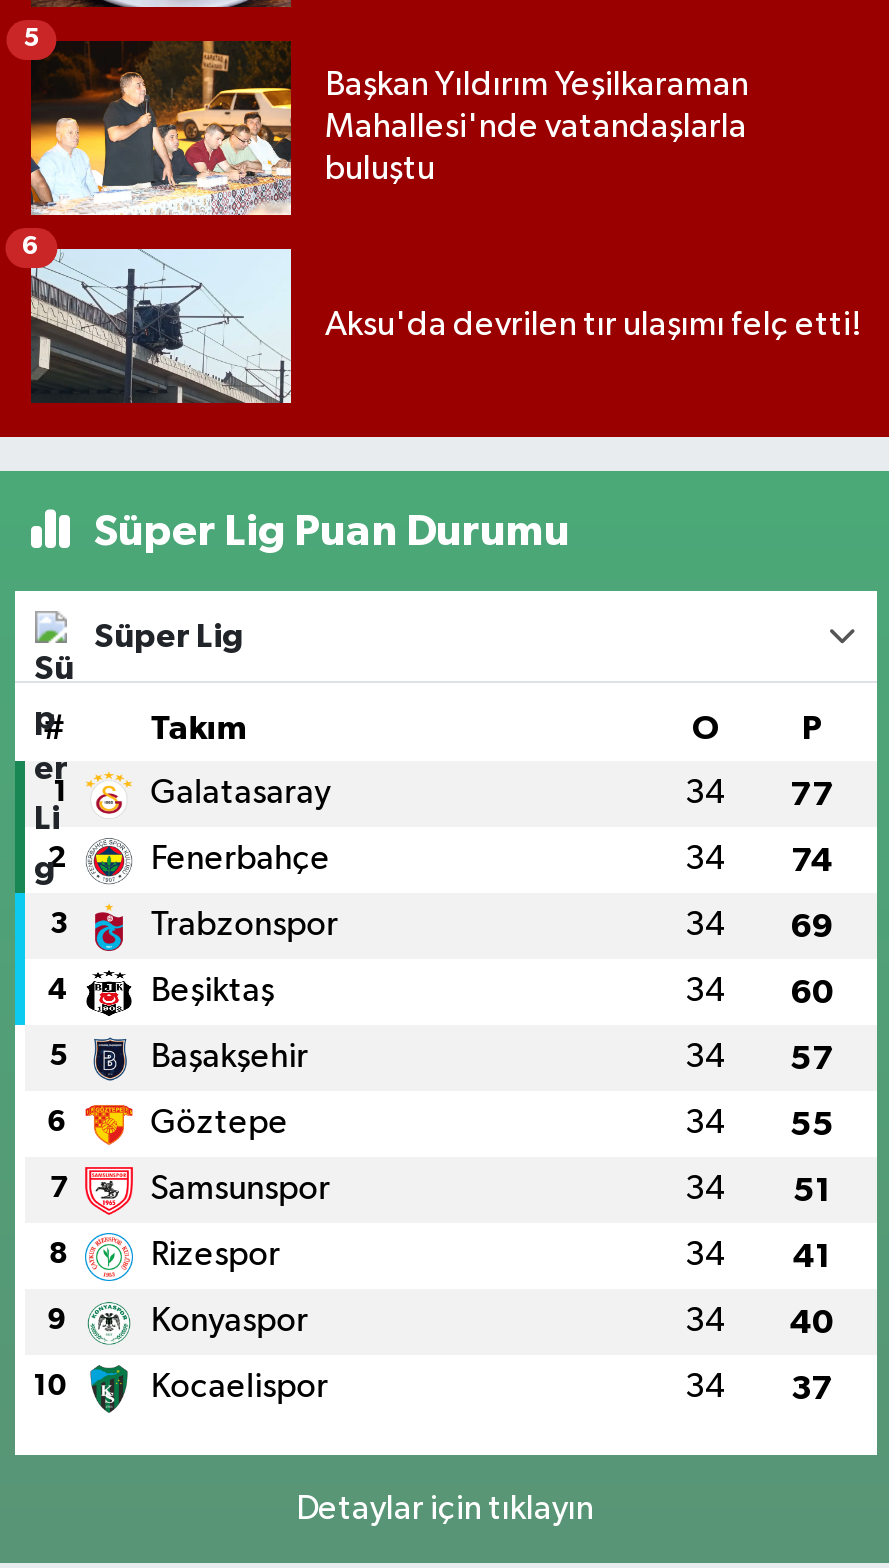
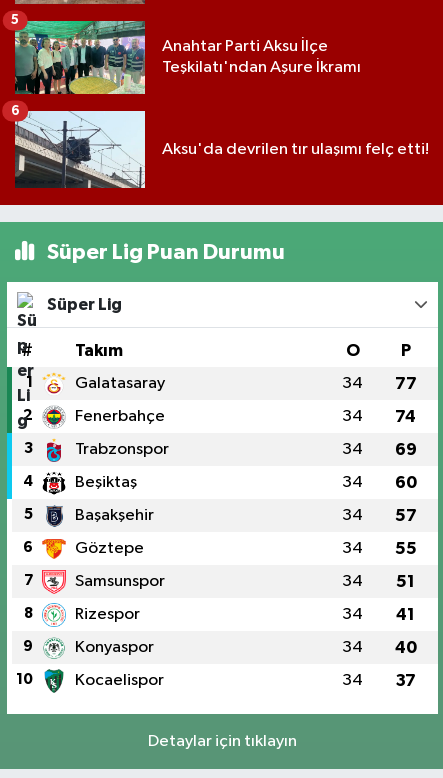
- [image]
- Başkan Yıldırım Yeşilkaraman
- Mahallesi'nde vatandaşlarla
- buluştu
+ [image]
+ Anahtar Parti Aksu İlçe
+ Teşkilatı'ndan Aşure İkramı
